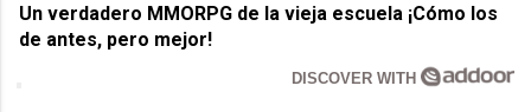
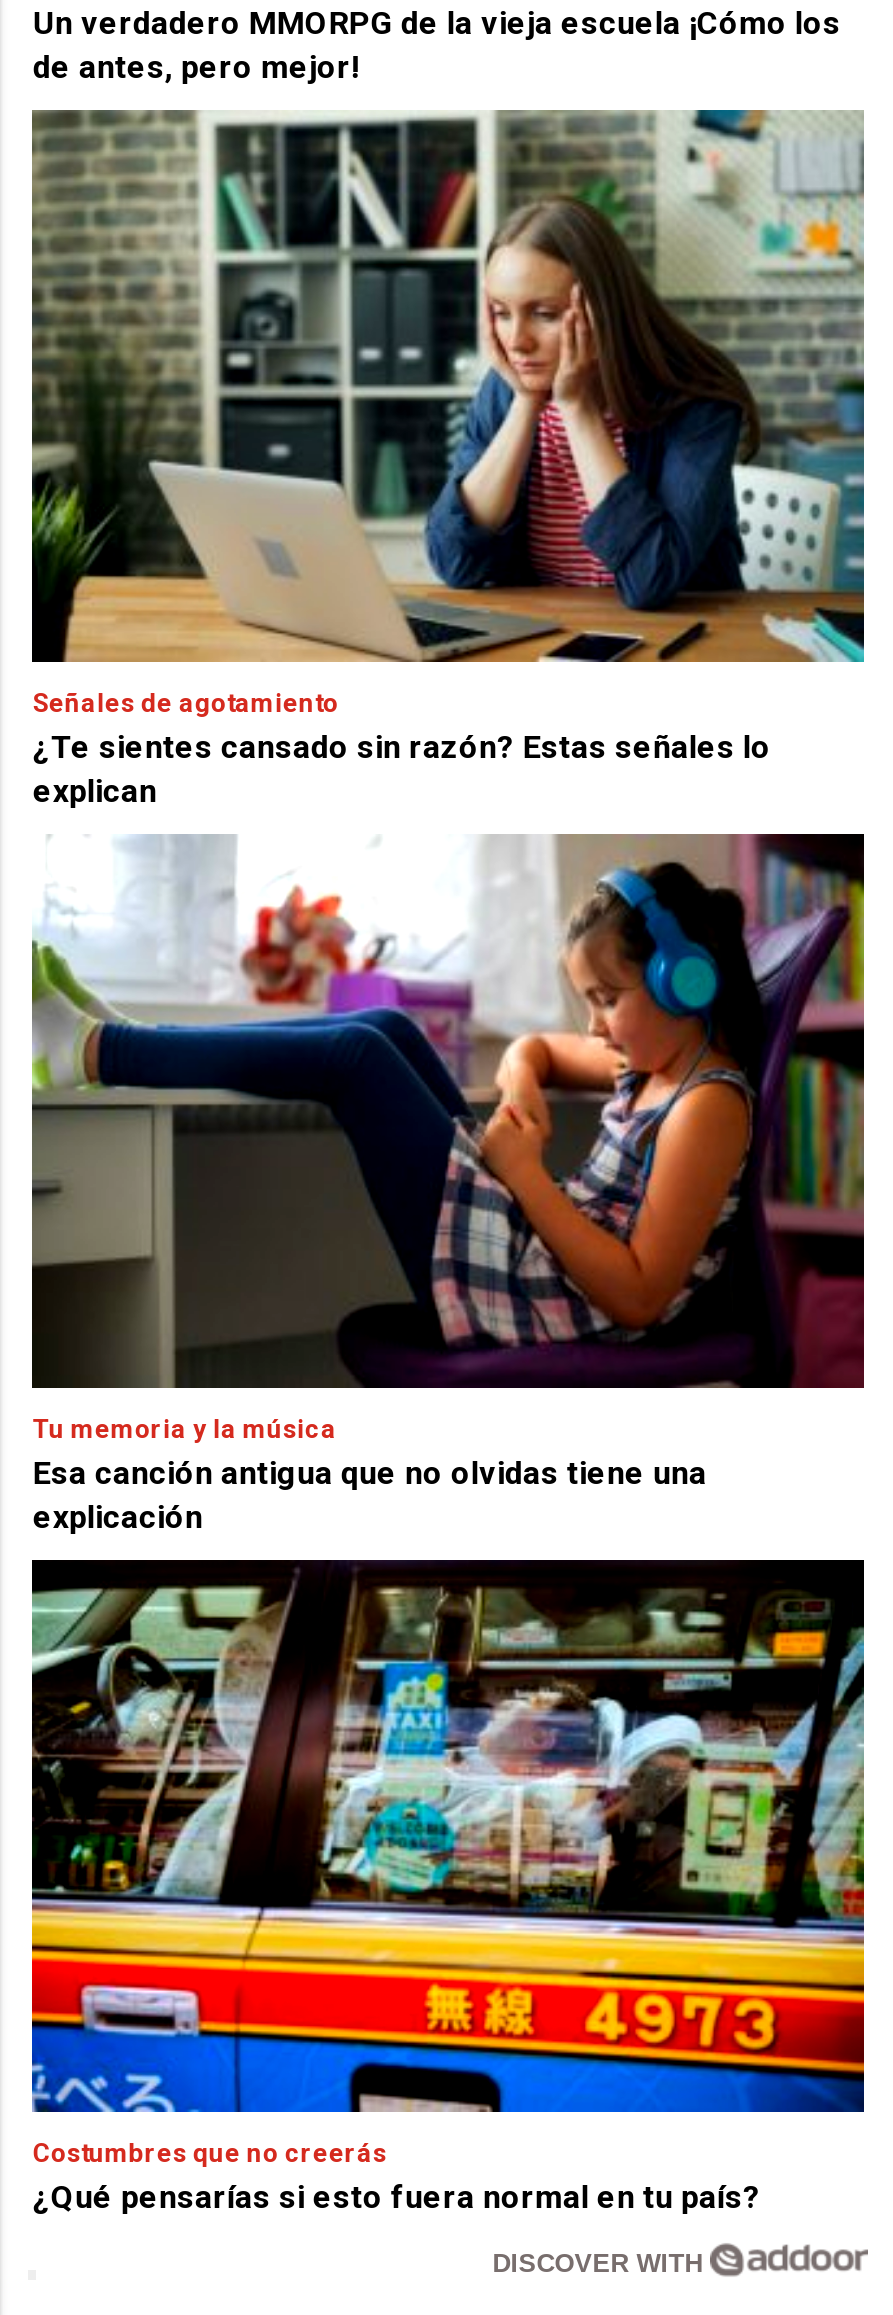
+ [image]
+ Señales de agotamiento
+ ¿Te sientes cansado sin razón? Estas señales lo
+ explican

+ [image]
+ Tu memoria y la música
+ Esa canción antigua que no olvidas tiene una
+ explicación

+ [image]
+ Costumbres que no creerás
+ ¿Qué pensarías si esto fuera normal en tu país?
